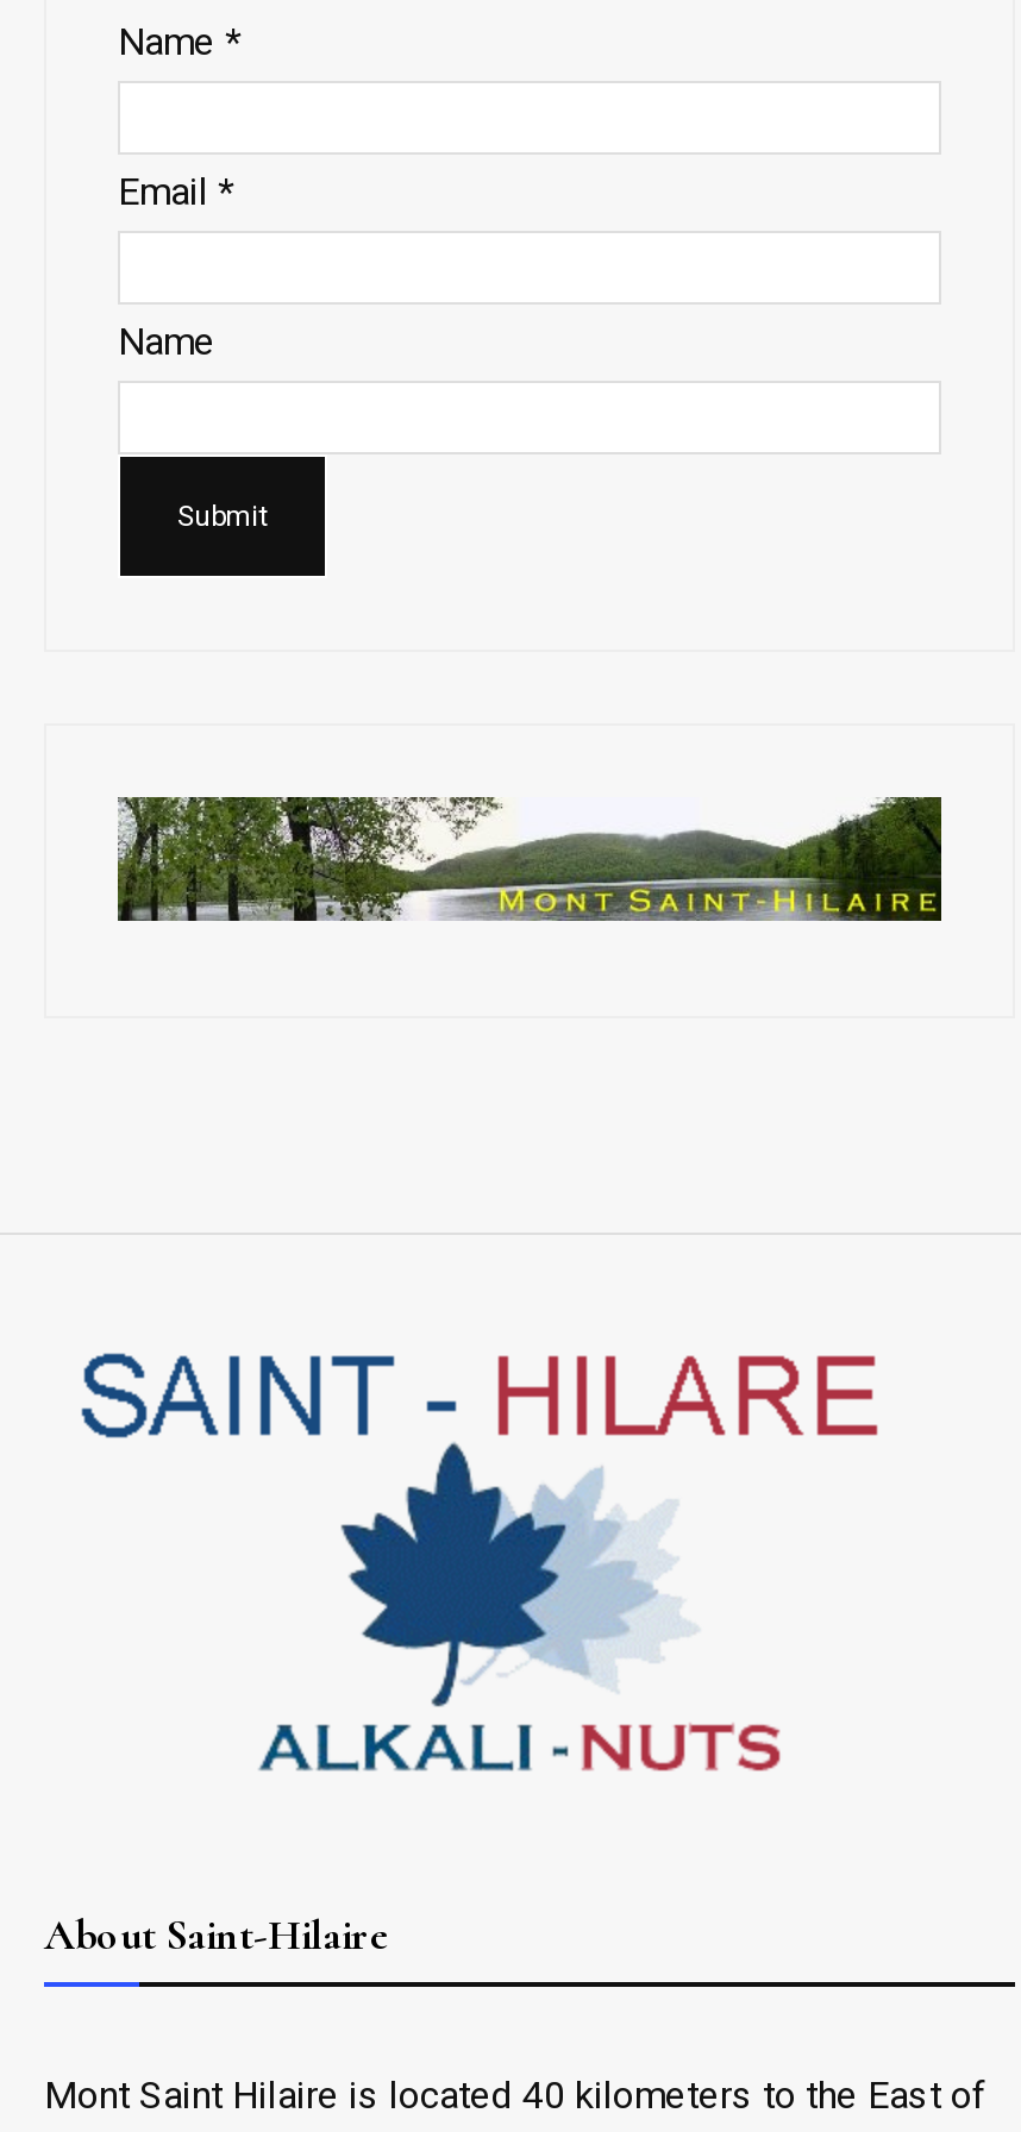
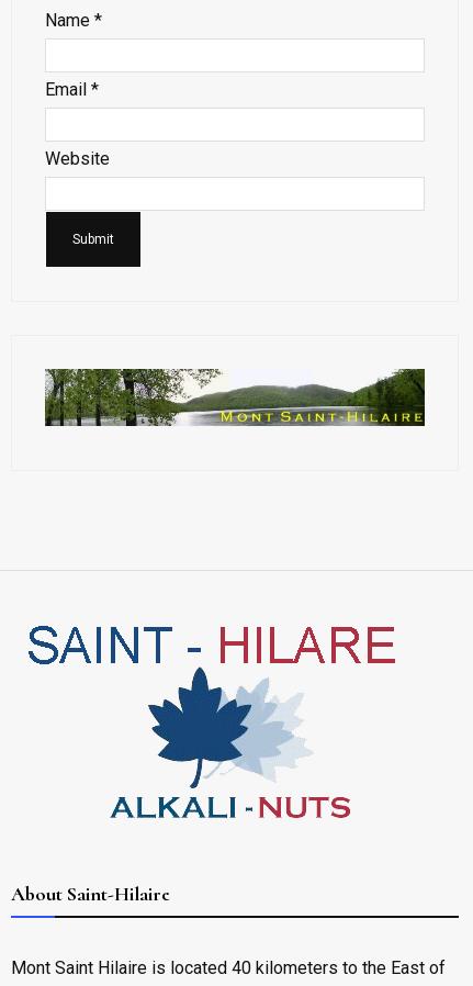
- Name
+ Website
